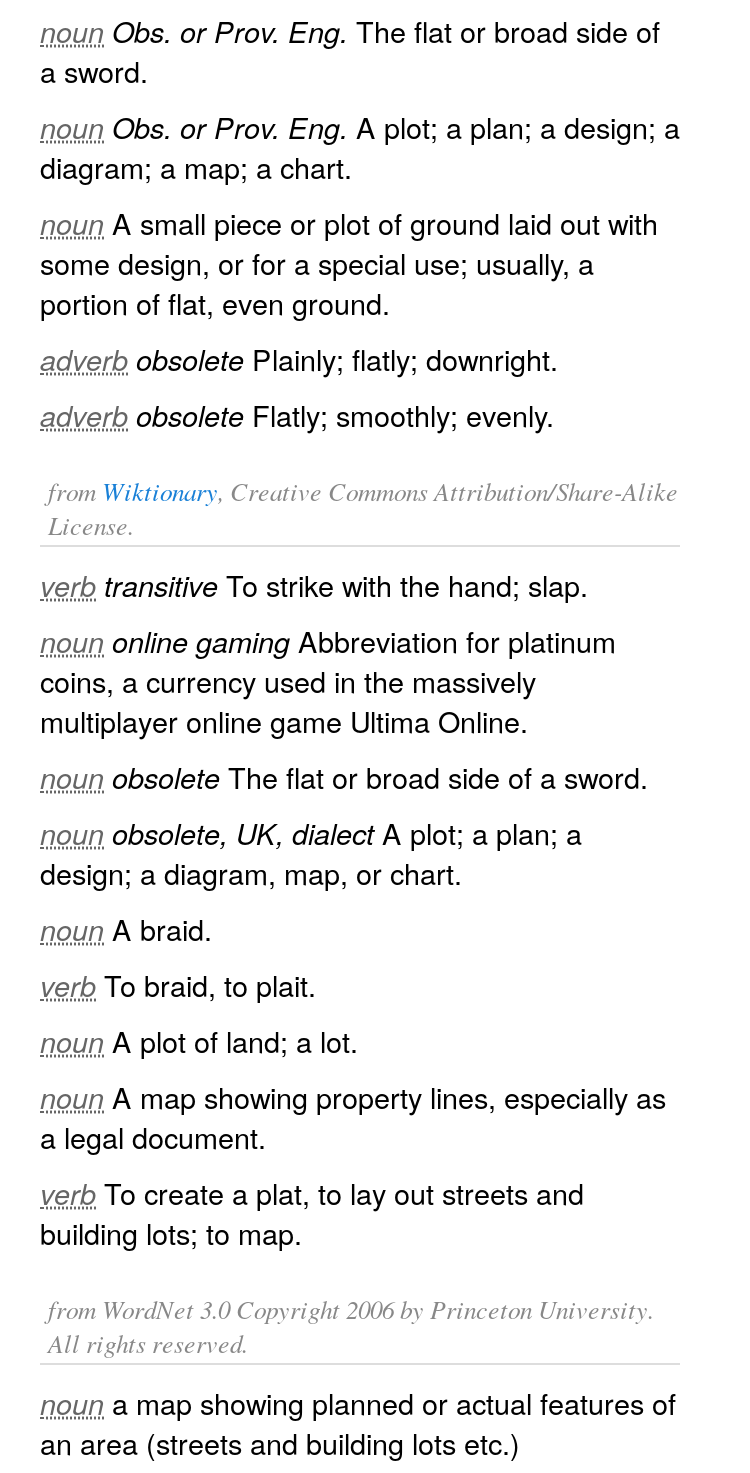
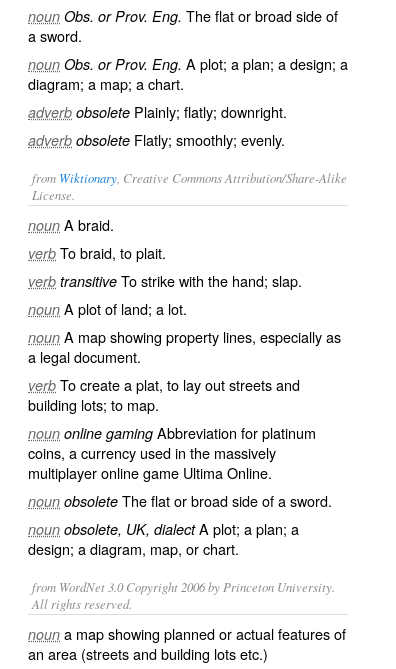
- noun A small piece or plot of ground laid out with
- some design, or for a special use; usually, a
- portion of flat, even ground.

moved down: noun online gaming Abbreviation for platinum | coins, a currency used in the massively | multiplayer online game Ultima Online. | noun obsolete The flat or broad side of a sword. | noun obsolete, UK, dialect A plot; a plan; a | design; a diagram, map, or chart.

moved up: noun A braid. | verb To braid, to plait.

moved up: noun A plot of land; a lot. | noun A map showing property lines, especially as | a legal document. | verb To create a plat, to lay out streets and | building lots; to map.
